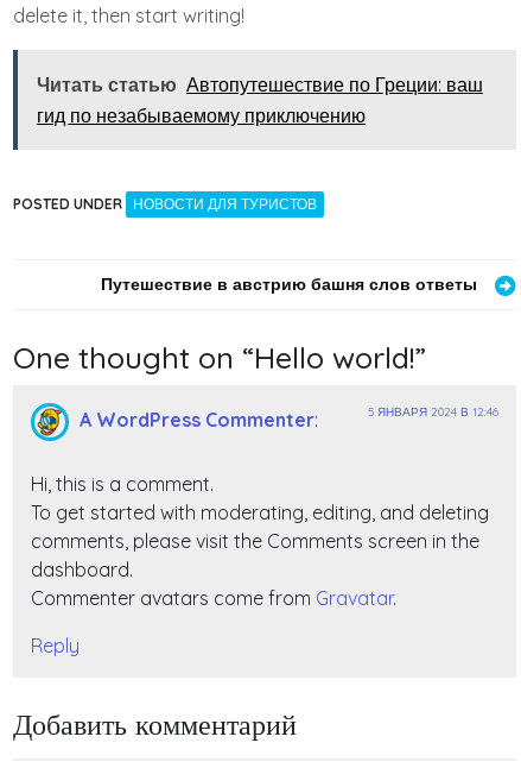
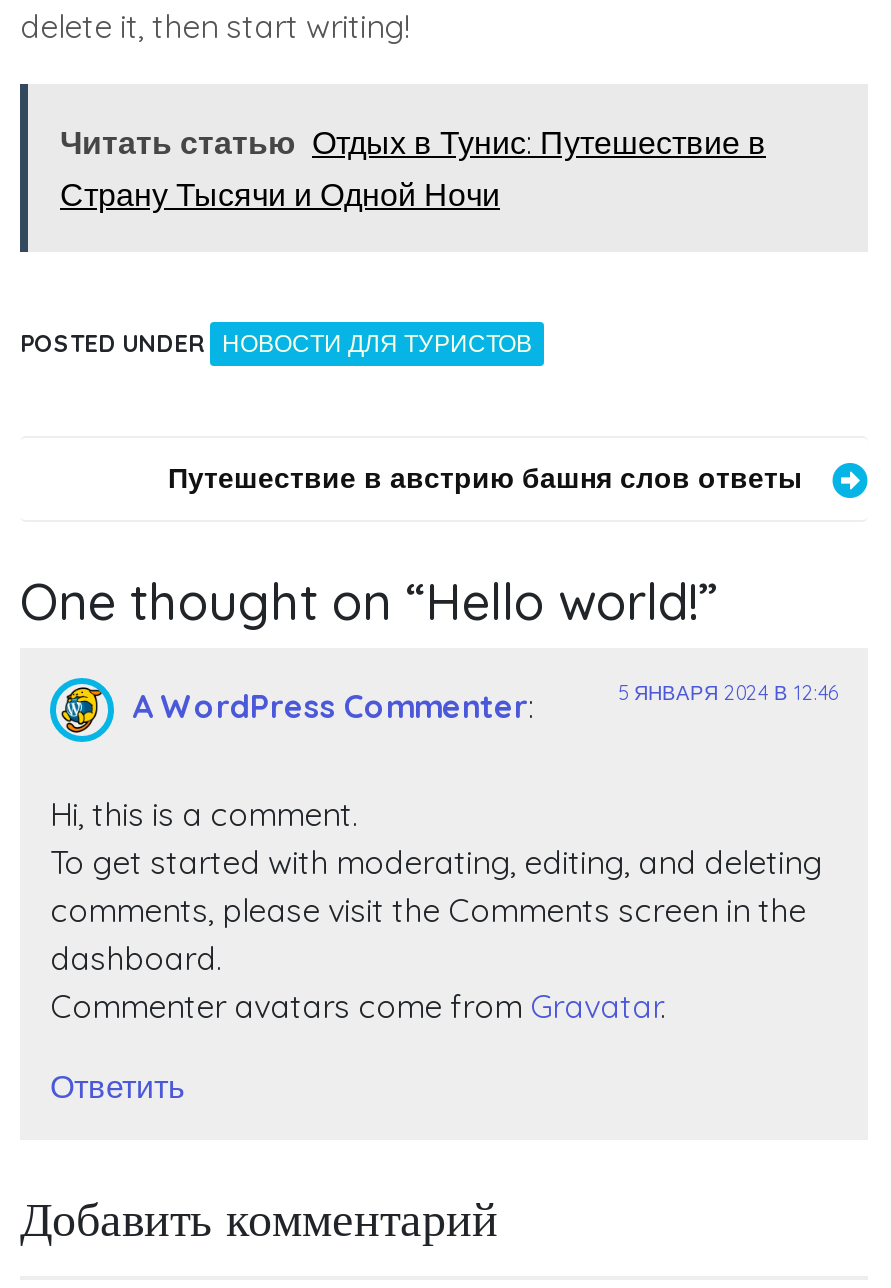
- Читать статью Автопутешествие по Греции: ваш
- гид по незабываемому приключению
+ Читать статью Отдых в Тунис: Путешествие в
+ Страну Тысячи и Одной Ночи

- Reply
+ Ответить
